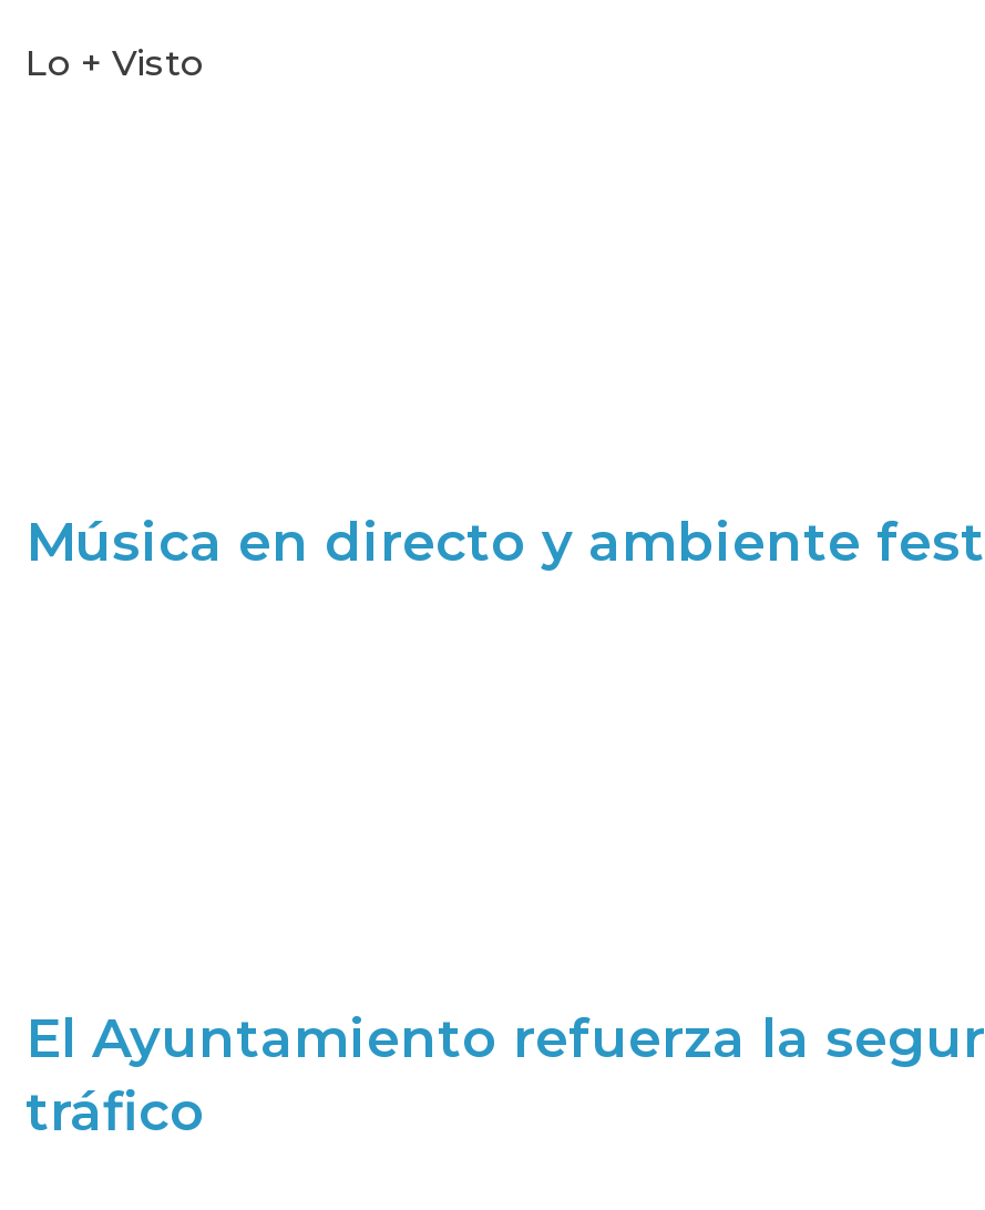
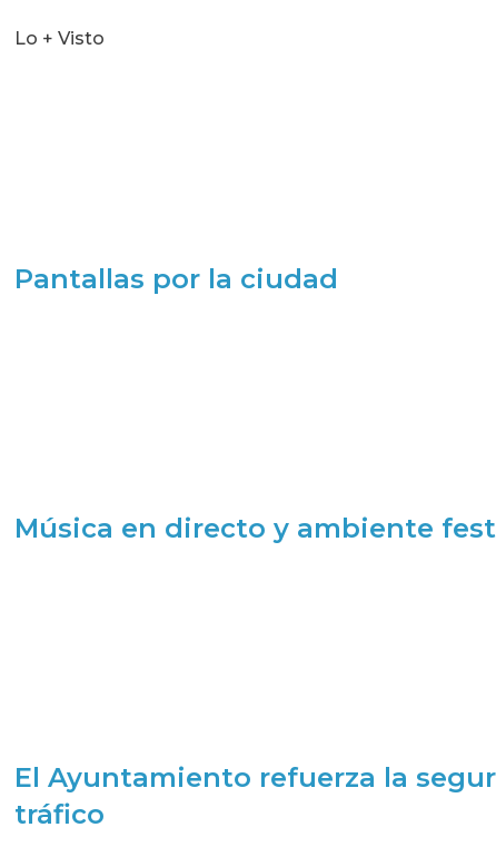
+ Pantallas por la ciudad
